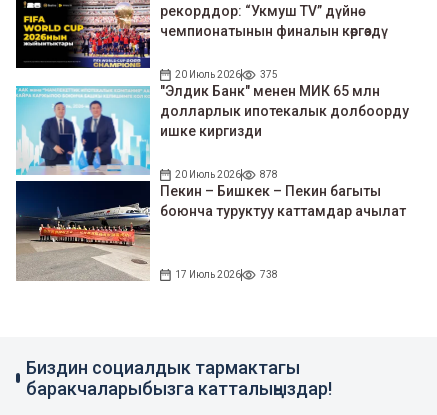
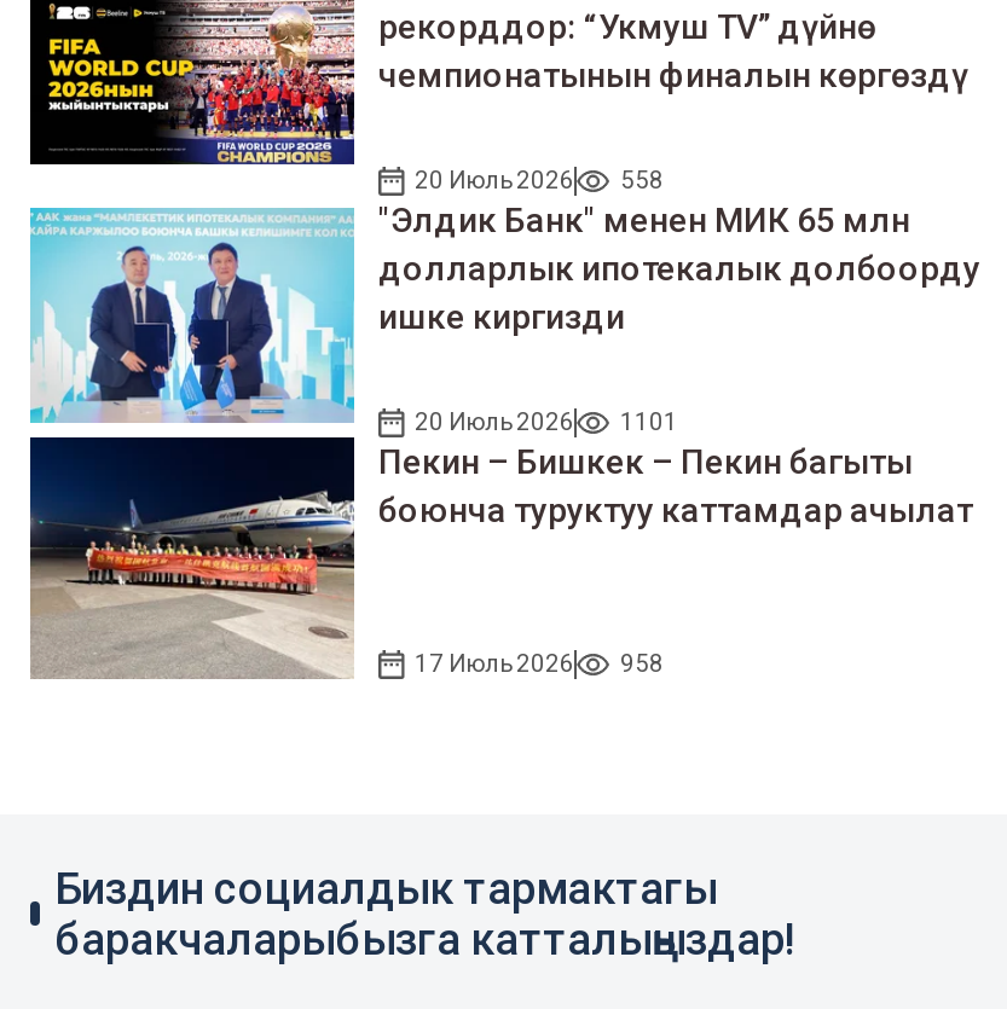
- 20 Июль 2026 375
+ 20 Июль 2026 558

- 20 Июль 2026 878
+ 20 Июль 2026 1101

- 17 Июль 2026 738
+ 17 Июль 2026 958
